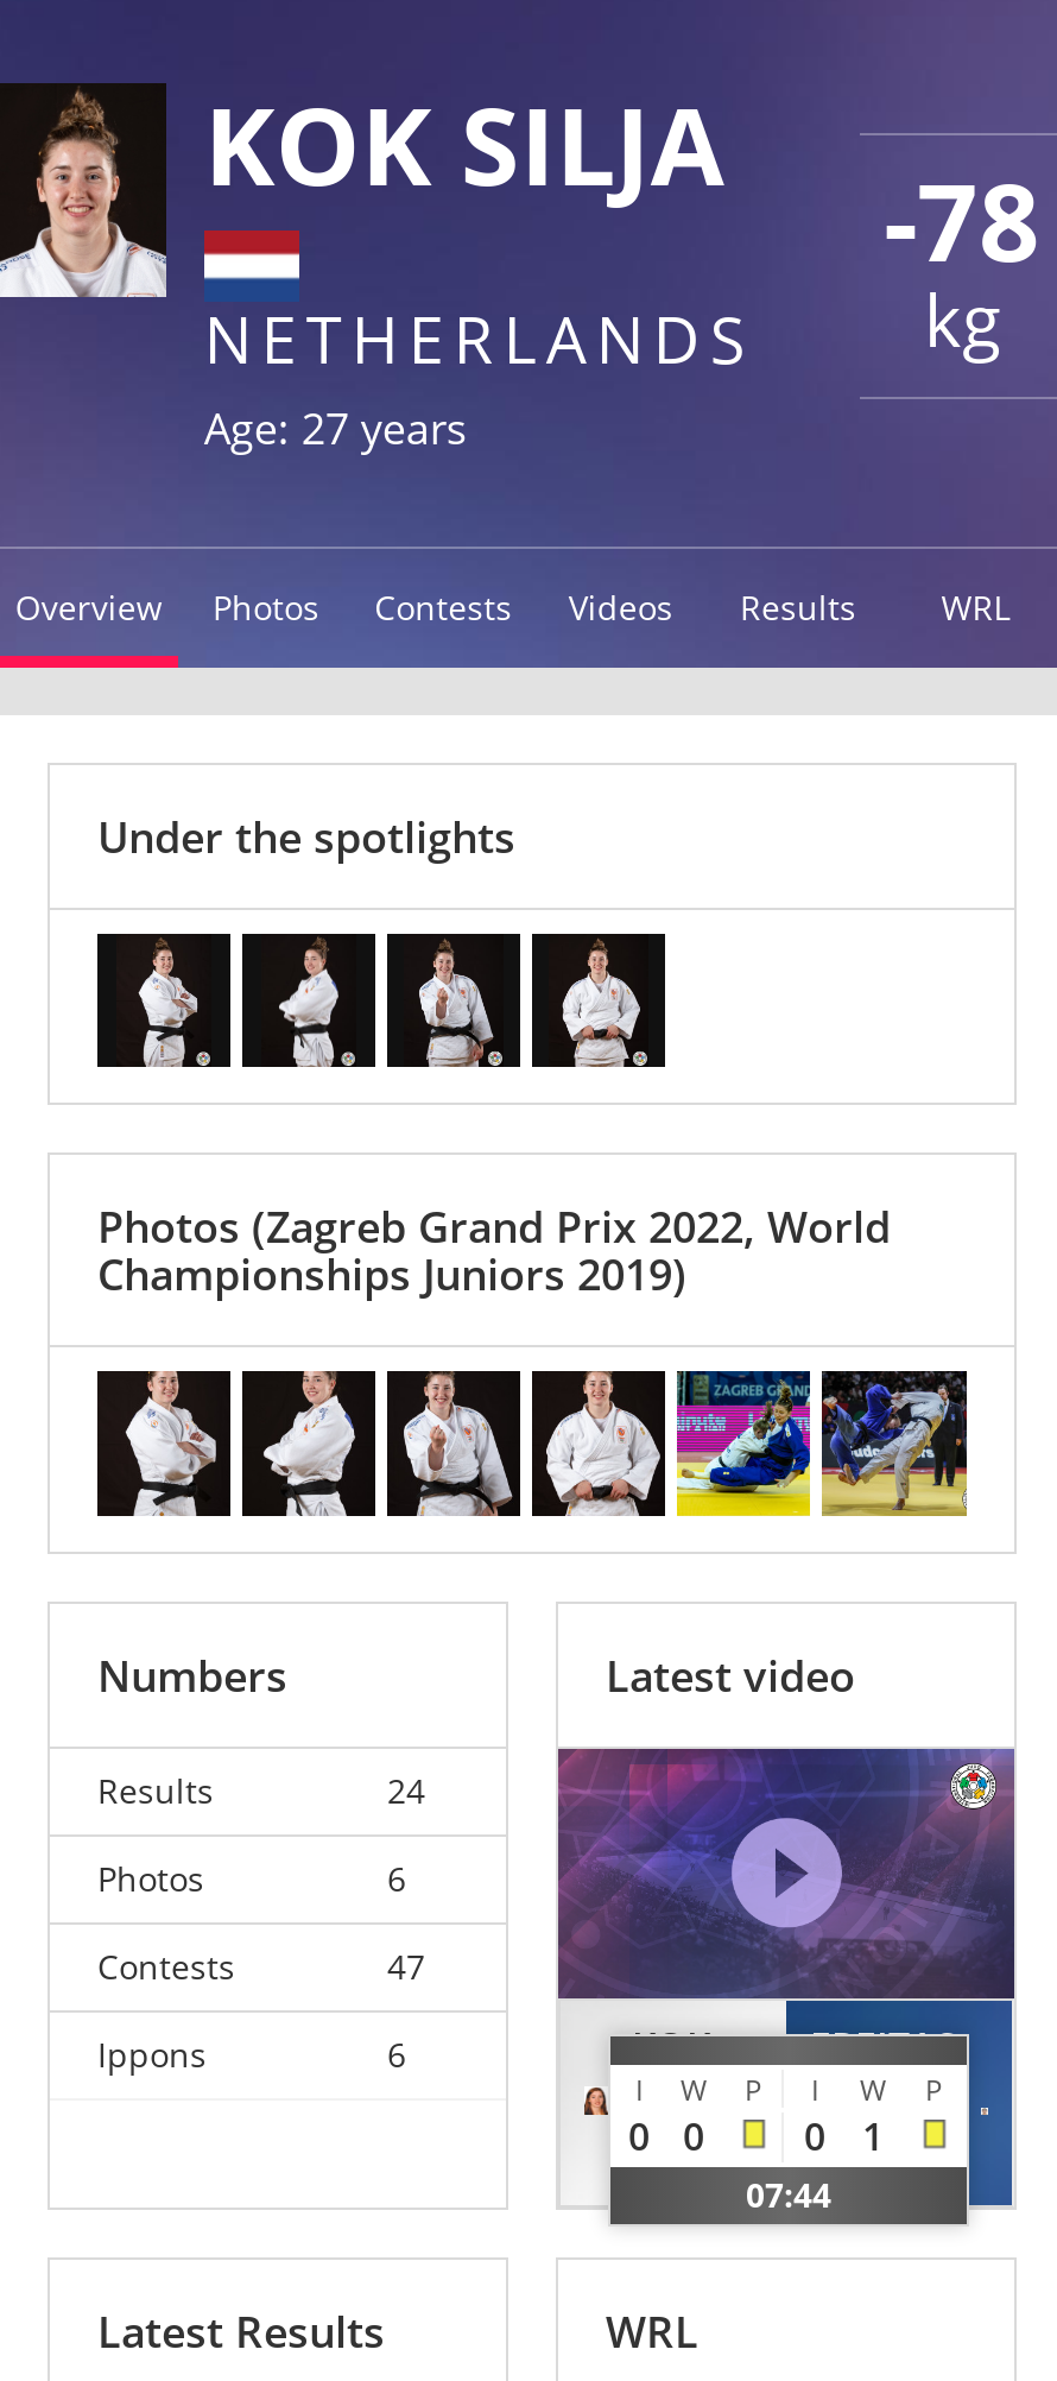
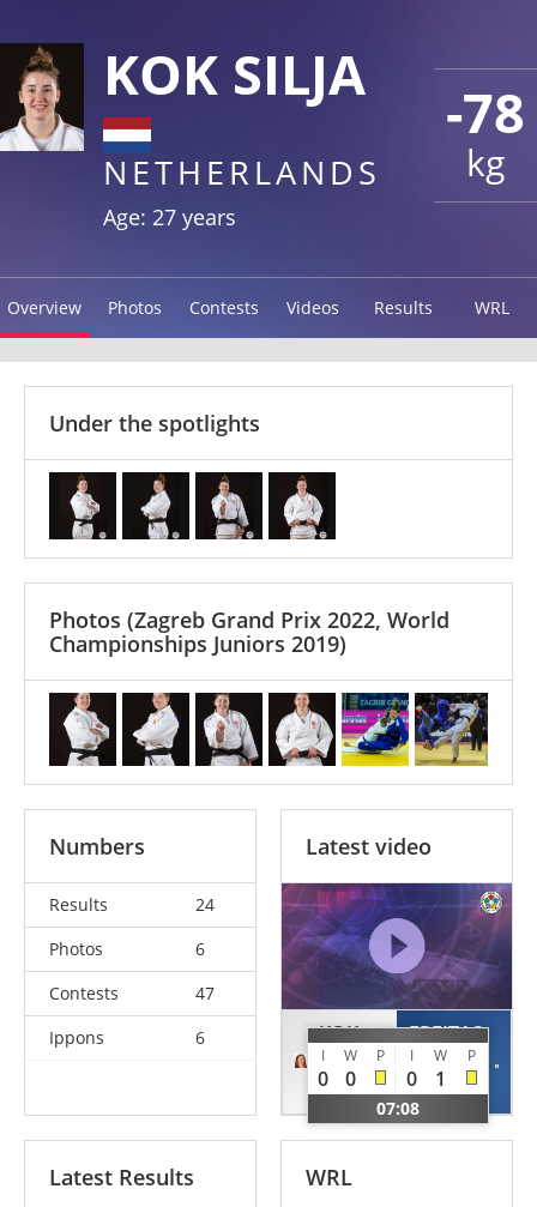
- 07:44
+ 07:08
